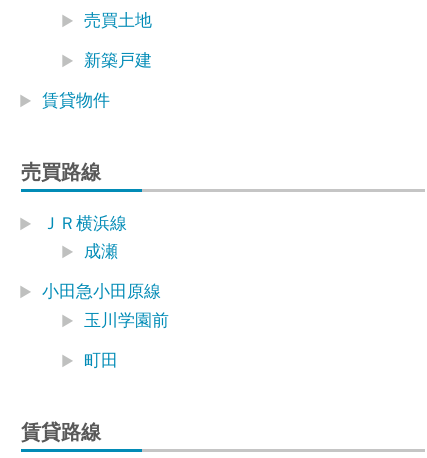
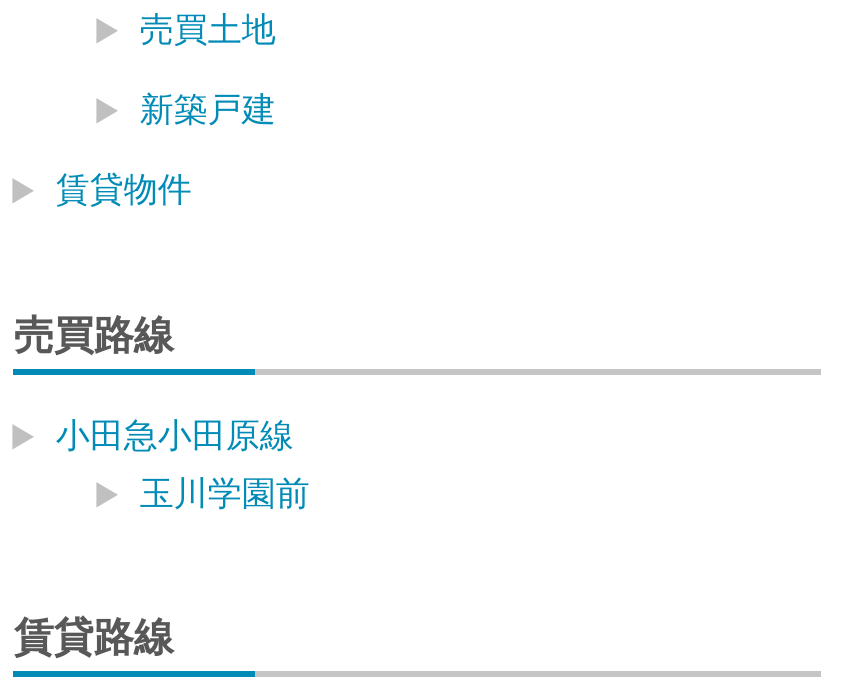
- ＪＲ横浜線
- 成瀬

- 町田
